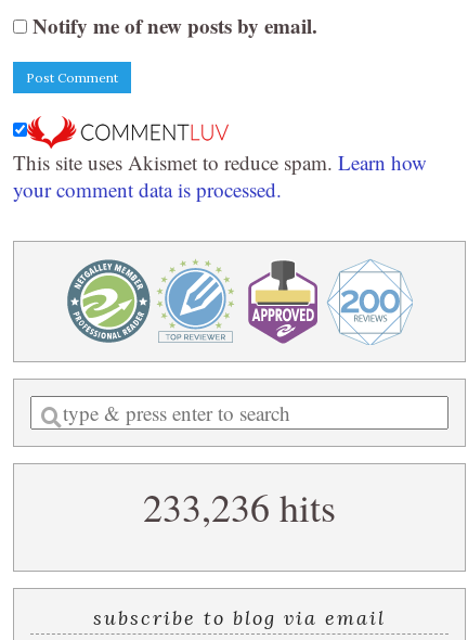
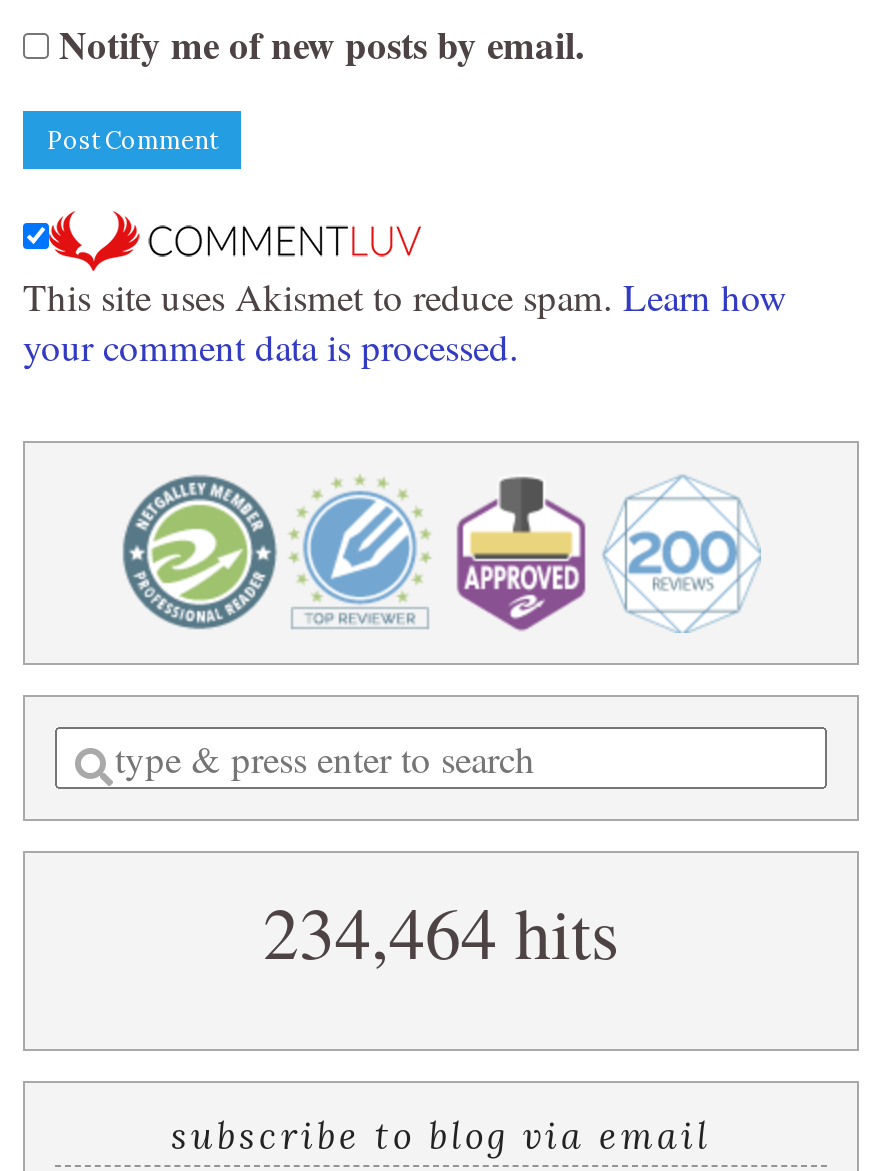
- 233,236 hits
+ 234,464 hits
